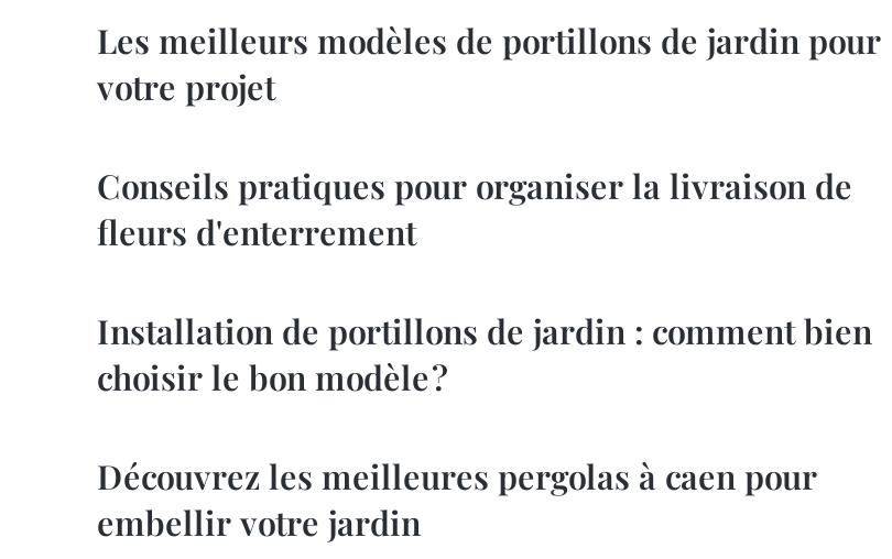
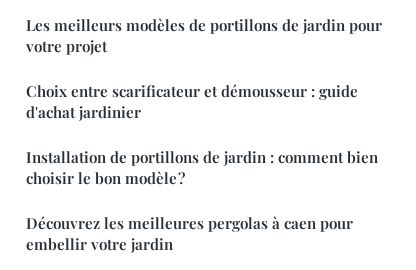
- Conseils pratiques pour organiser la livraison de
- fleurs d'enterrement
+ Choix entre scarificateur et démousseur : guide
+ d'achat jardinier
